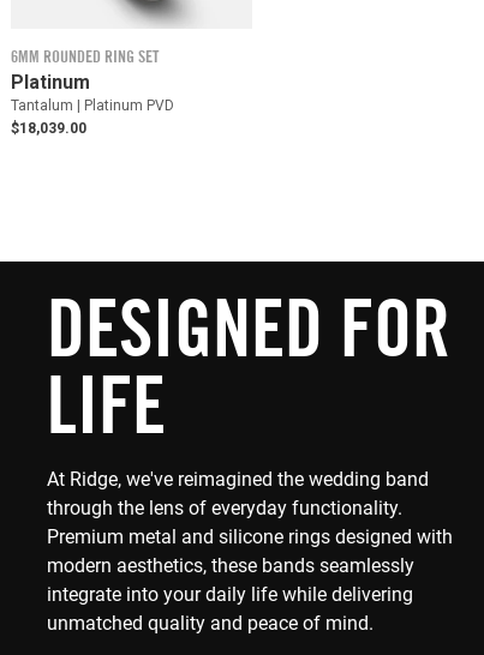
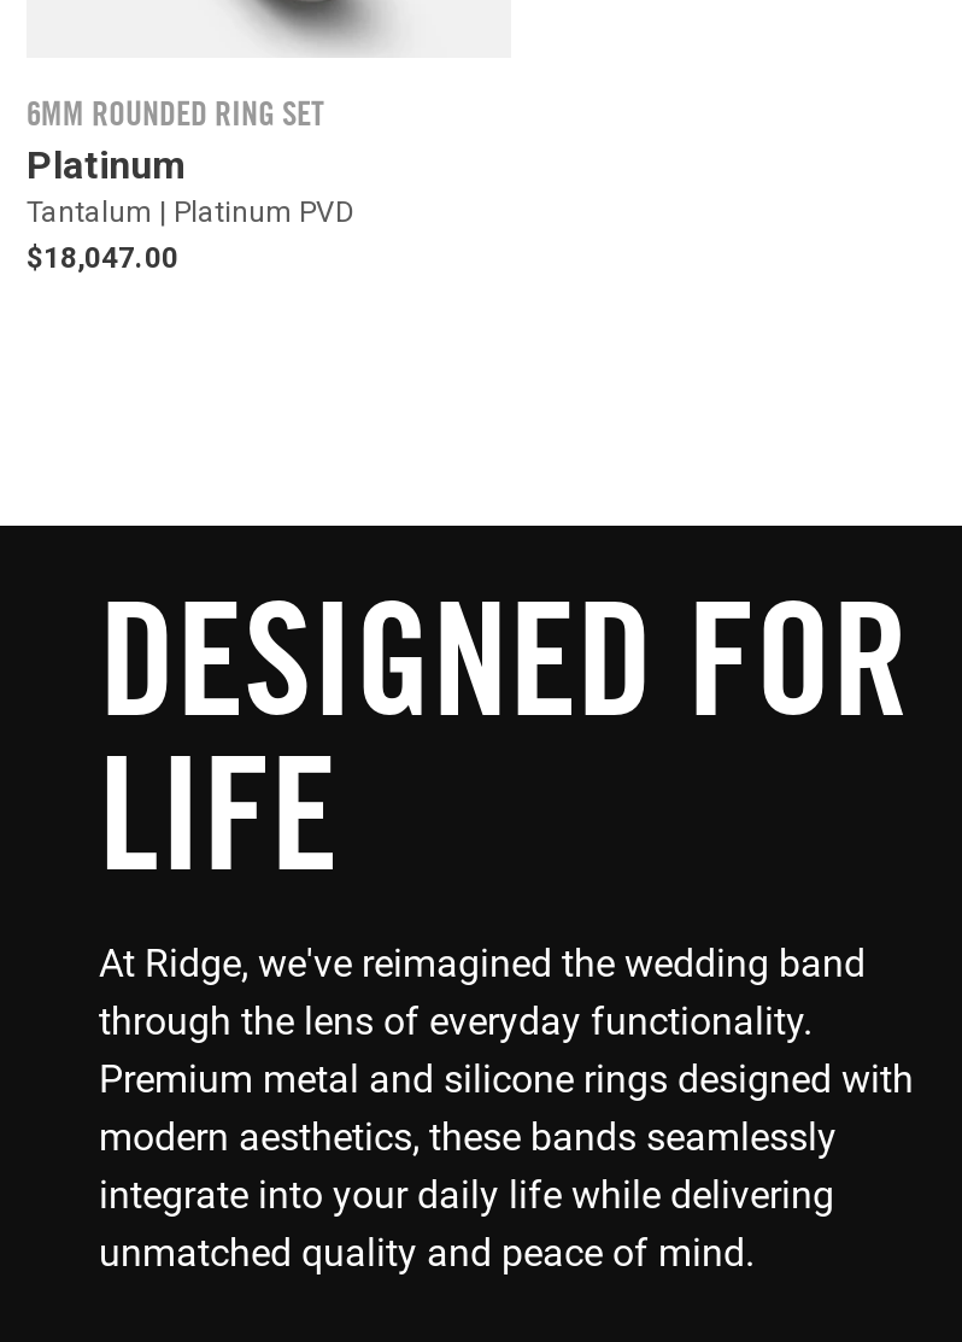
- $18,039.00
+ $18,047.00
